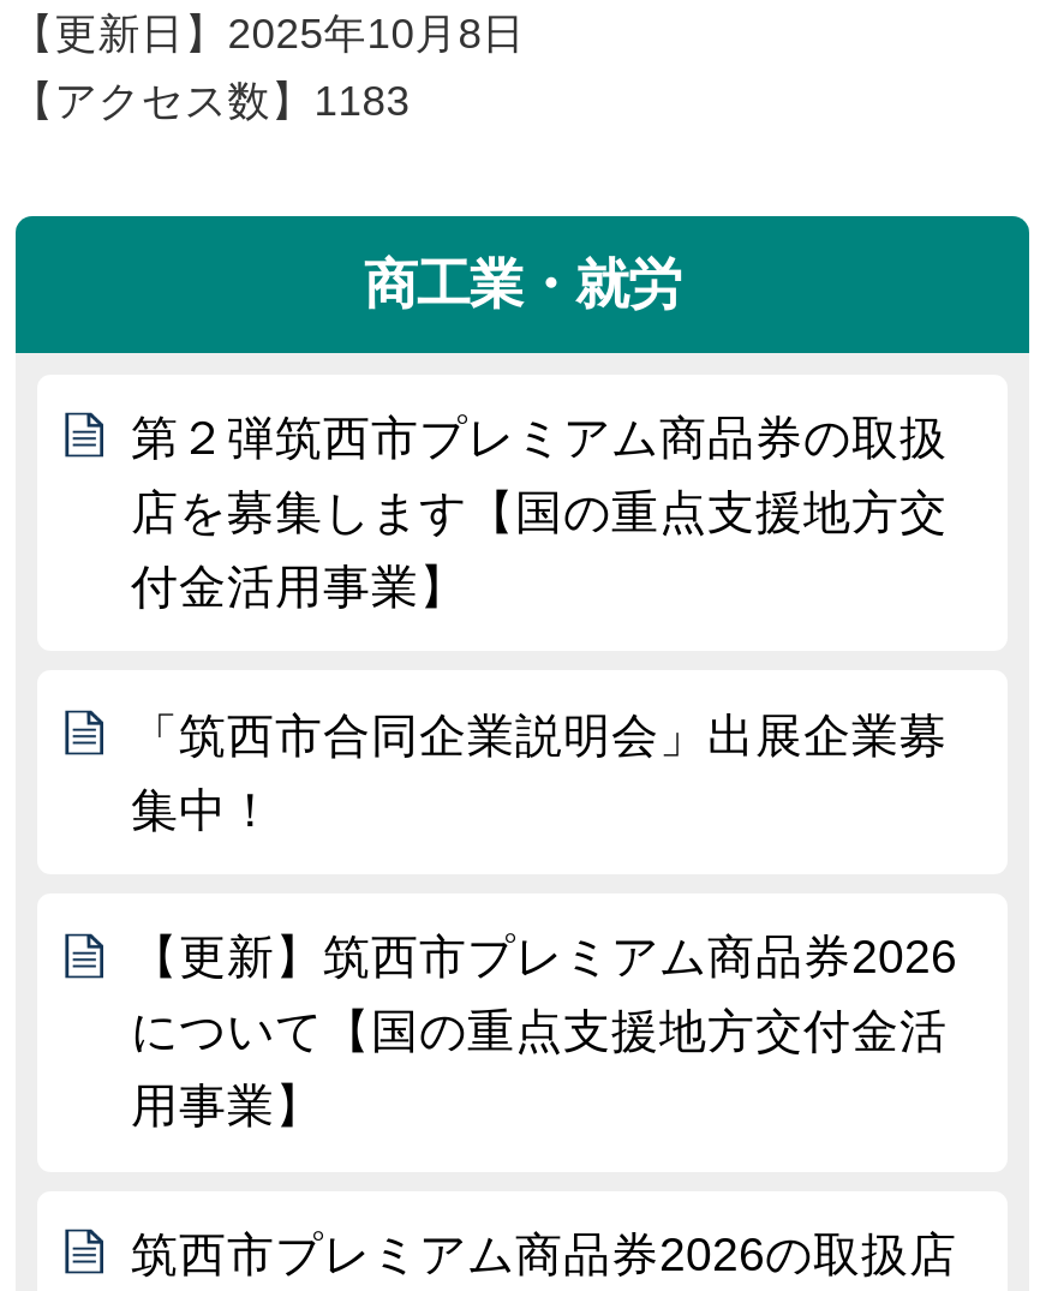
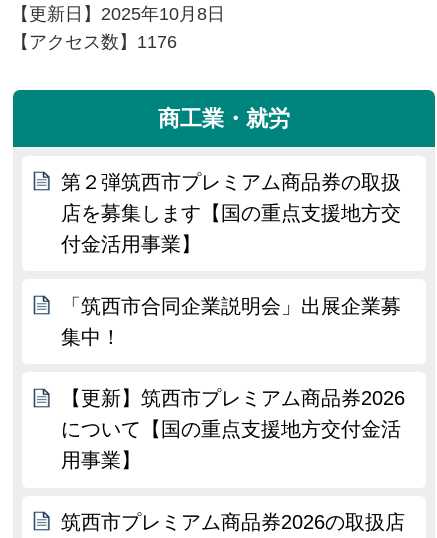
- 【アクセス数】1183
+ 【アクセス数】1176
